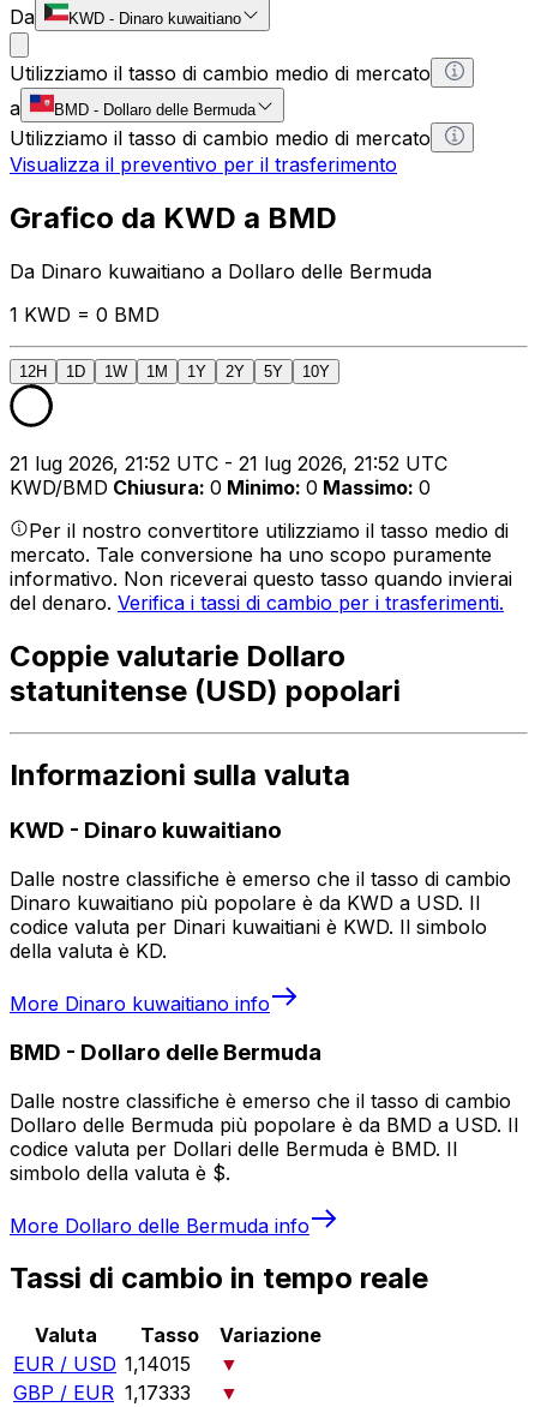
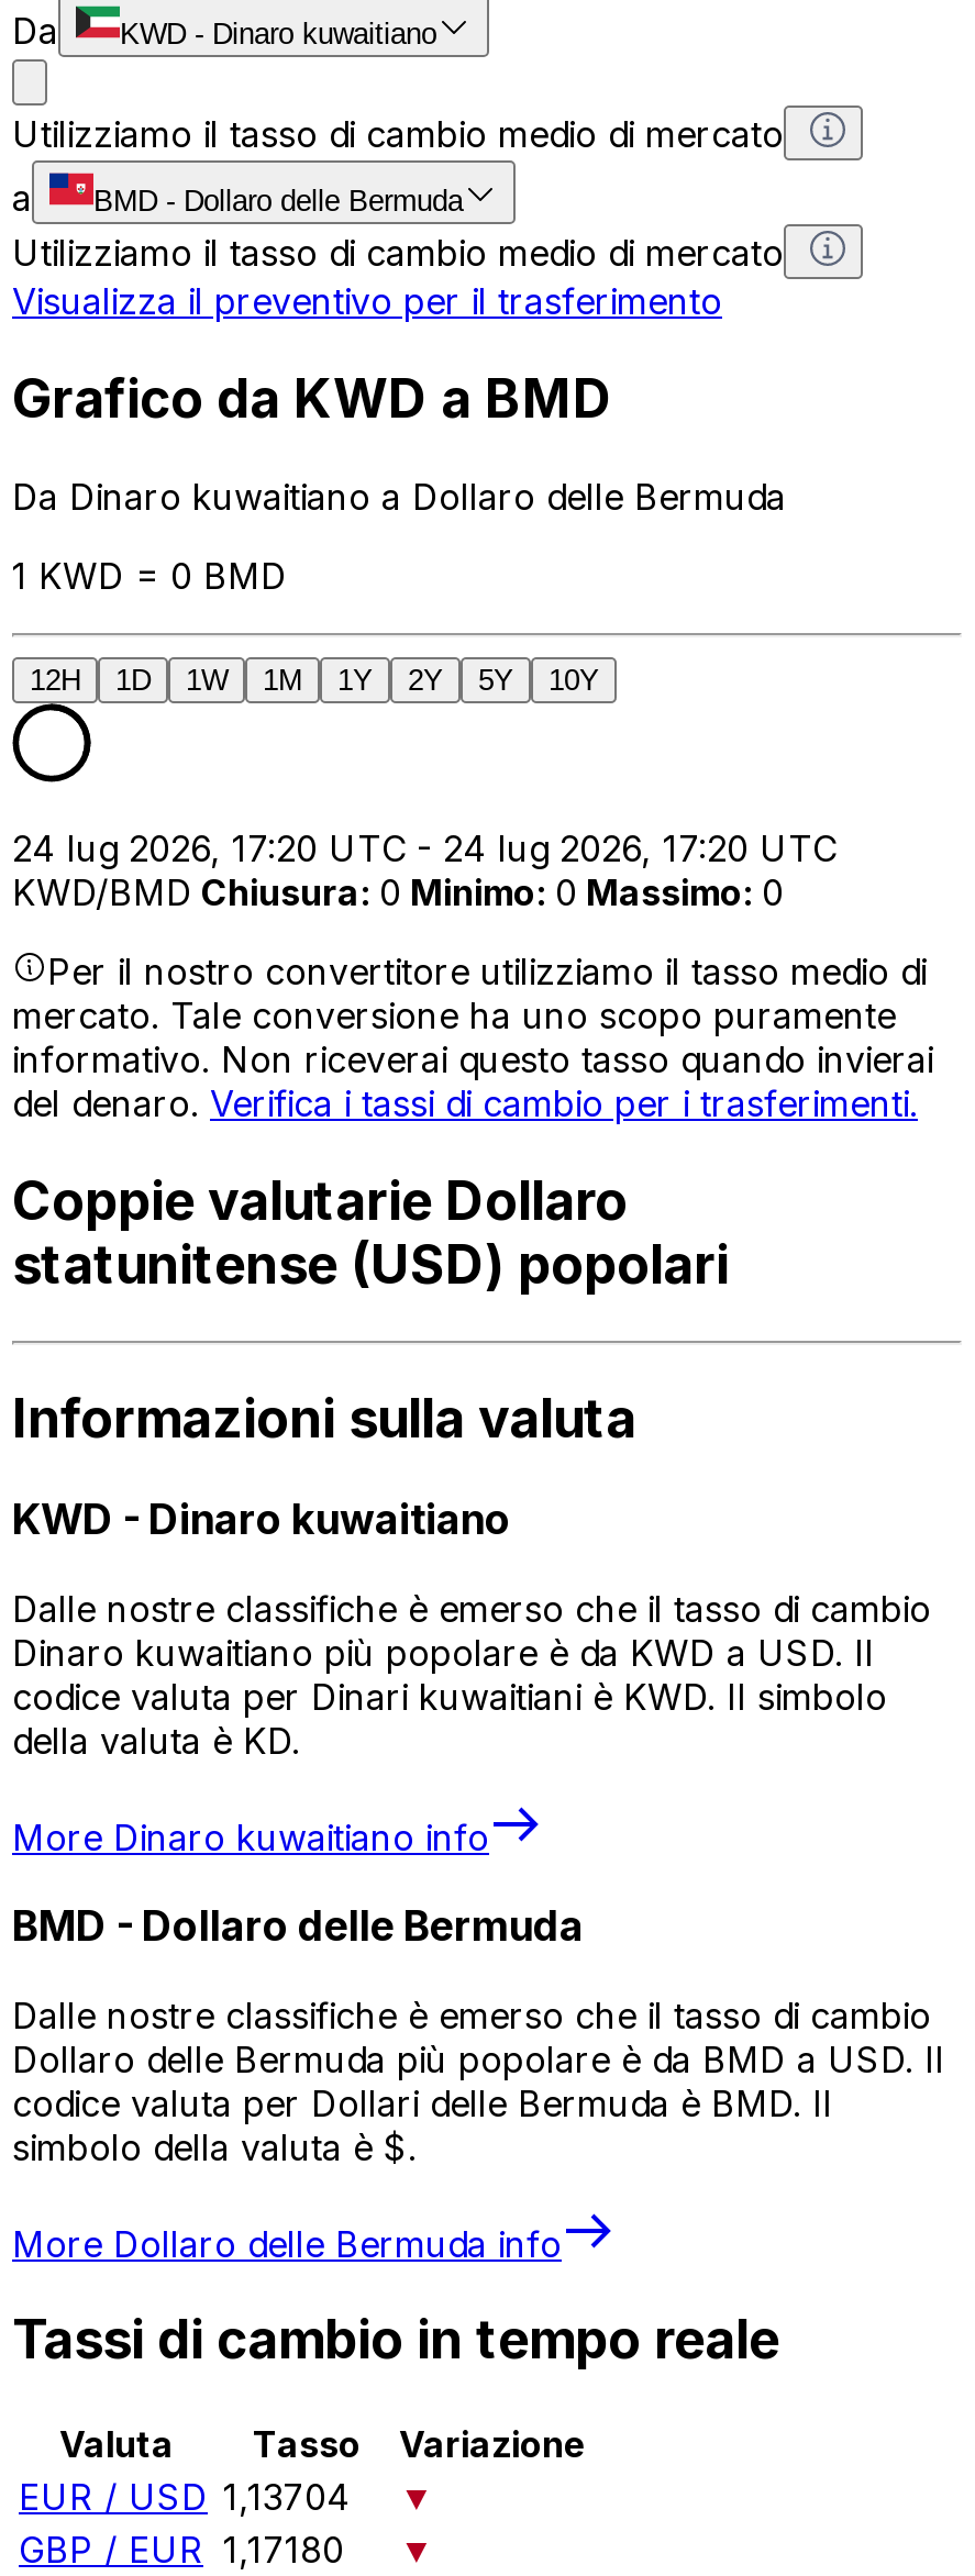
- 21 lug 2026, 21:52 UTC - 21 lug 2026, 21:52 UTC
+ 24 lug 2026, 17:20 UTC - 24 lug 2026, 17:20 UTC

- EUR / USD 1,14015
+ EUR / USD 1,13704

- GBP / EUR 1,17333
+ GBP / EUR 1,17180
